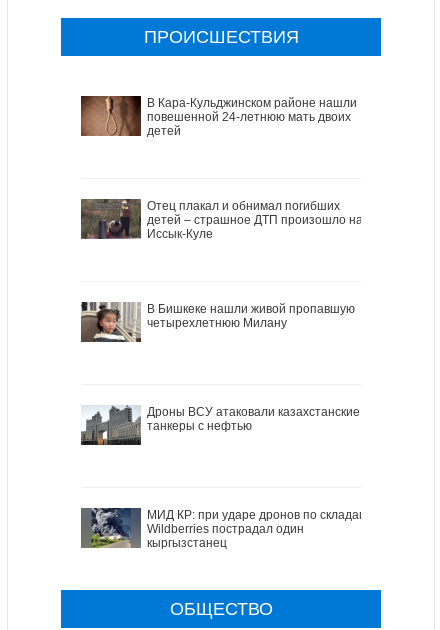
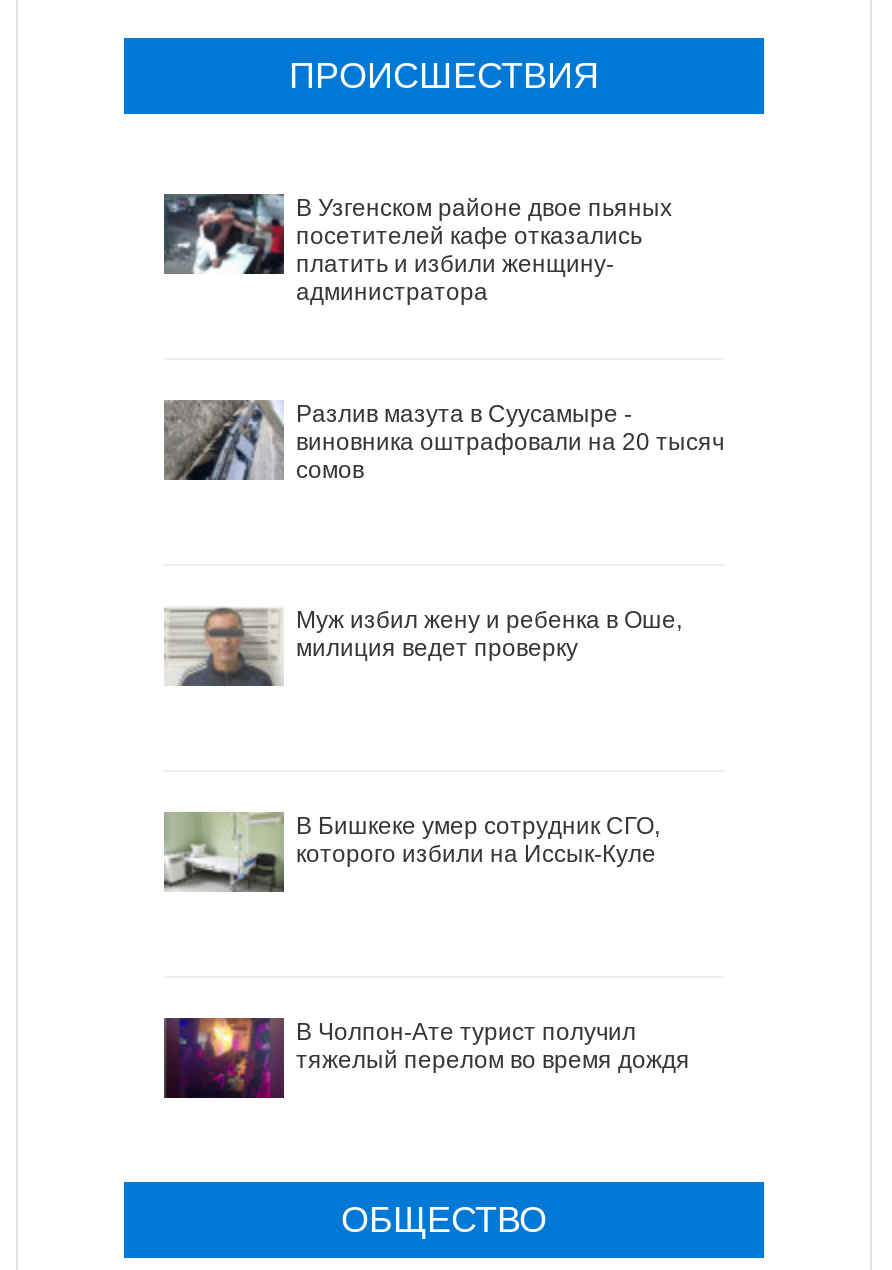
- [image]
- В Кара-Кульджинском районе нашли
- повешенной 24-летнюю мать двоих
- детей
+ [image]
+ В Узгенском районе двое пьяных
+ посетителей кафе отказались
+ платить и избили женщину-
+ администратора

- [image]
- Отец плакал и обнимал погибших
- детей – страшное ДТП произошло на
- Иссык-Куле
+ [image]
+ Разлив мазута в Суусамыре -
+ виновника оштрафовали на 20 тысяч
+ сомов

- [image]
- В Бишкеке нашли живой пропавшую
- четырехлетнюю Милану
+ [image]
+ Муж избил жену и ребенка в Оше,
+ милиция ведет проверку

- [image]
- Дроны ВСУ атаковали казахстанские
- танкеры с нефтью
+ [image]
+ В Бишкеке умер сотрудник СГО,
+ которого избили на Иссык-Куле

- [image]
- МИД КР: при ударе дронов по складам
- Wildberries пострадал один
- кыргызстанец
+ [image]
+ В Чолпон-Ате турист получил
+ тяжелый перелом во время дождя
